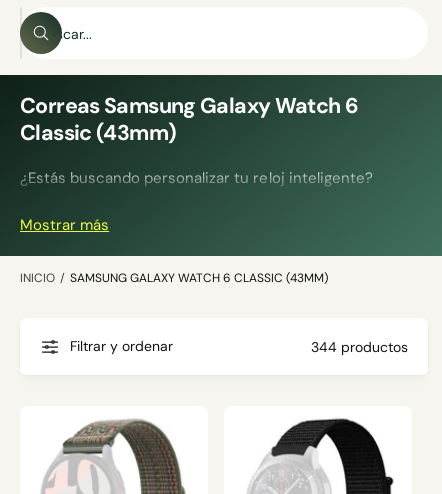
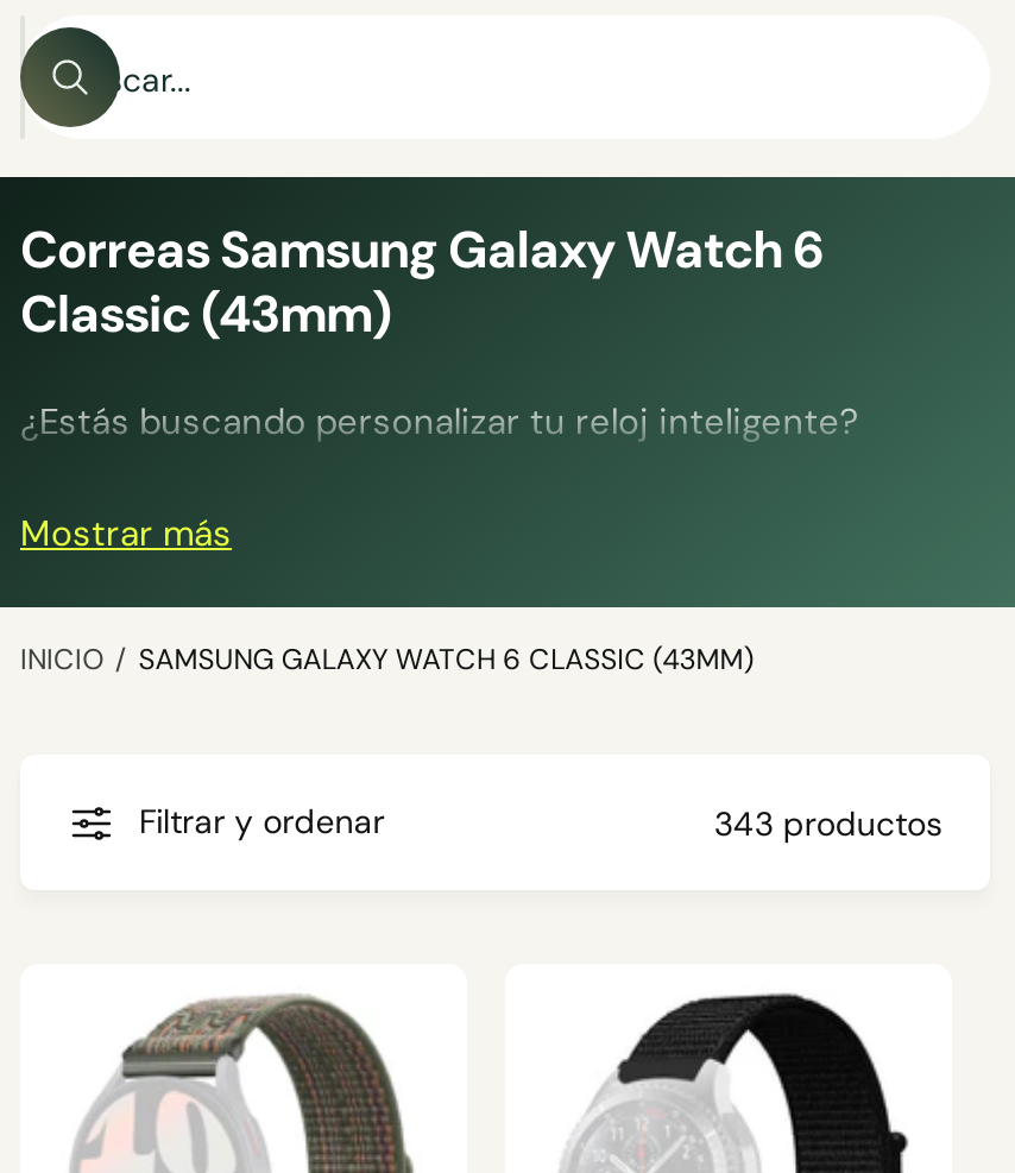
- 344 productos
+ 343 productos
